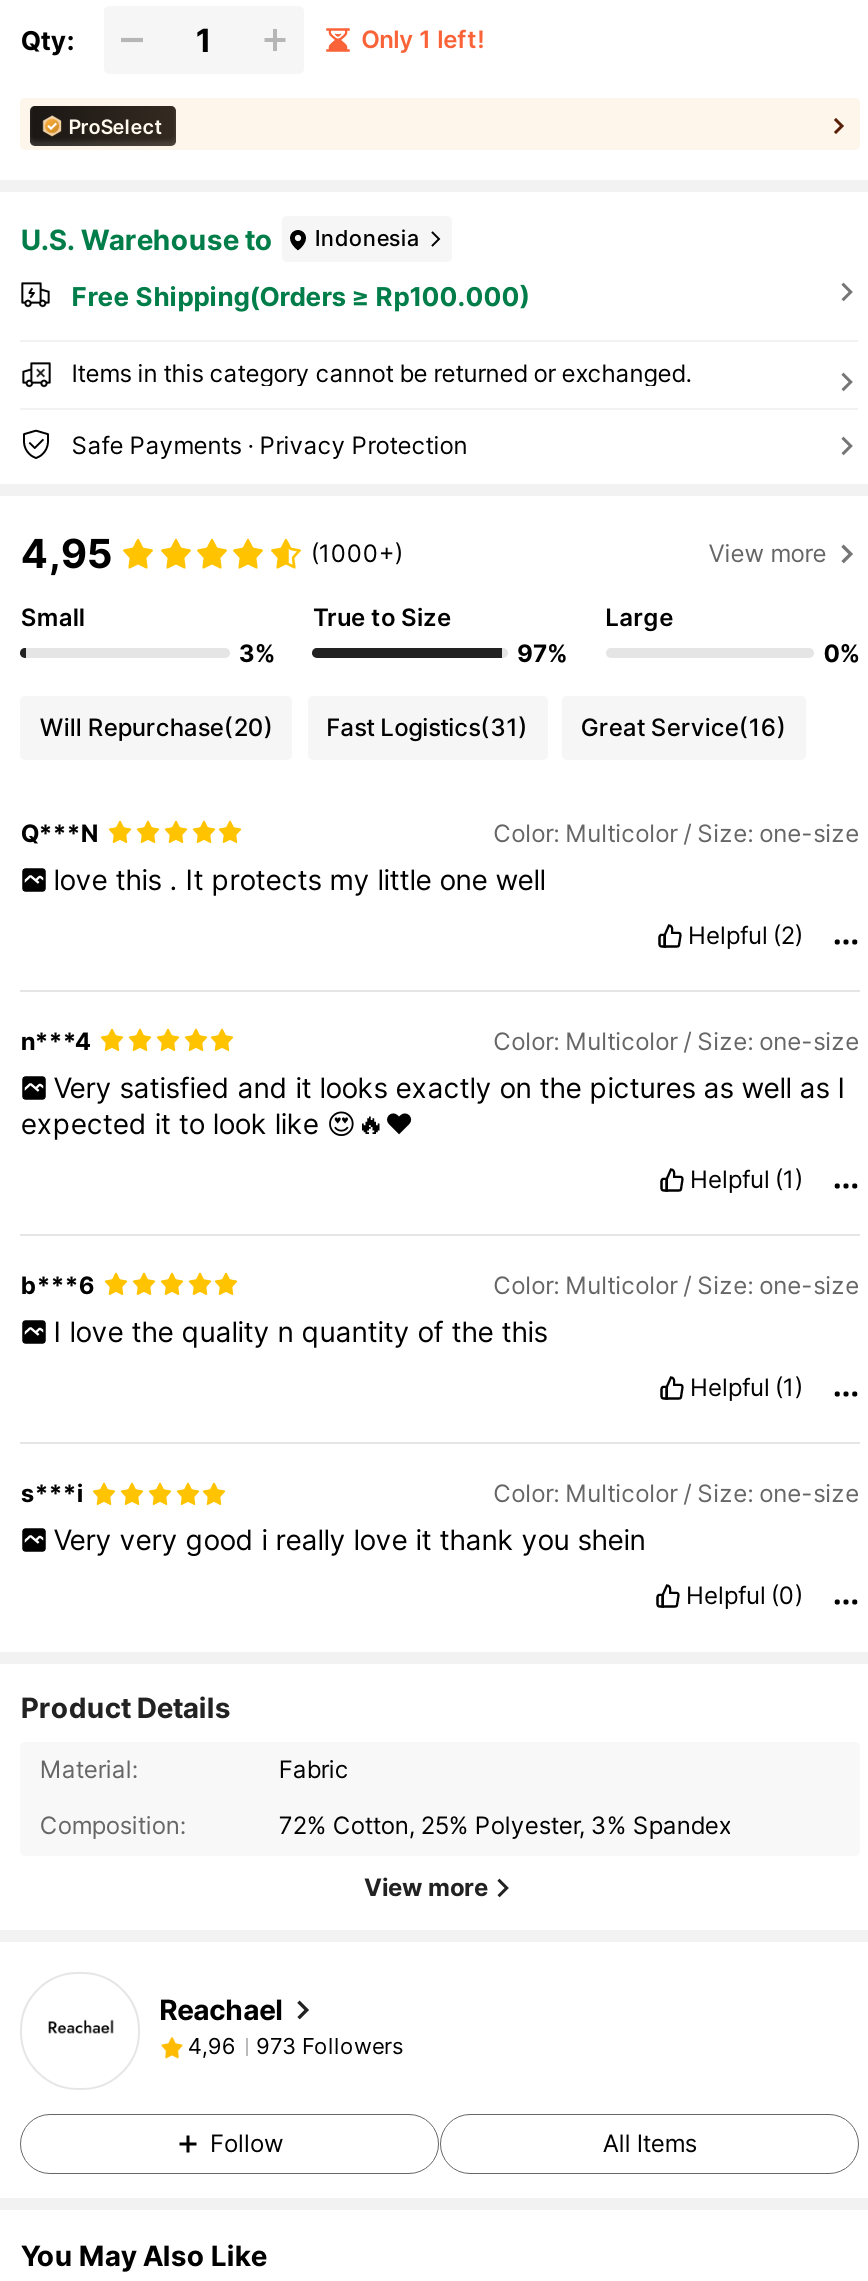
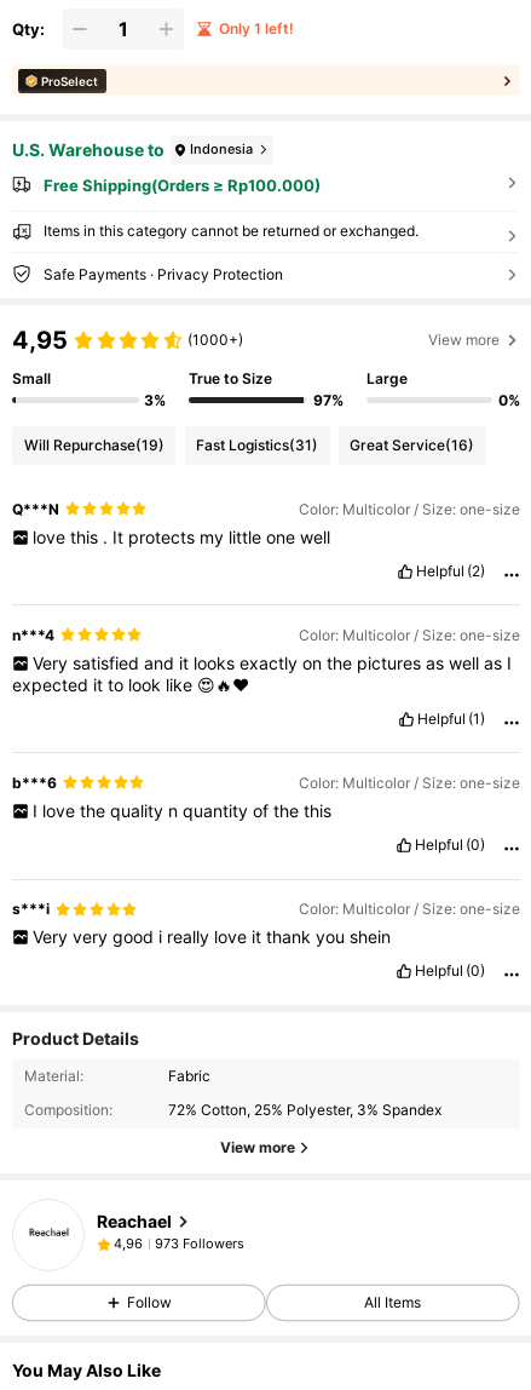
- Will Repurchase(20)
+ Will Repurchase(19)

- Helpful (1)
+ Helpful (0)
